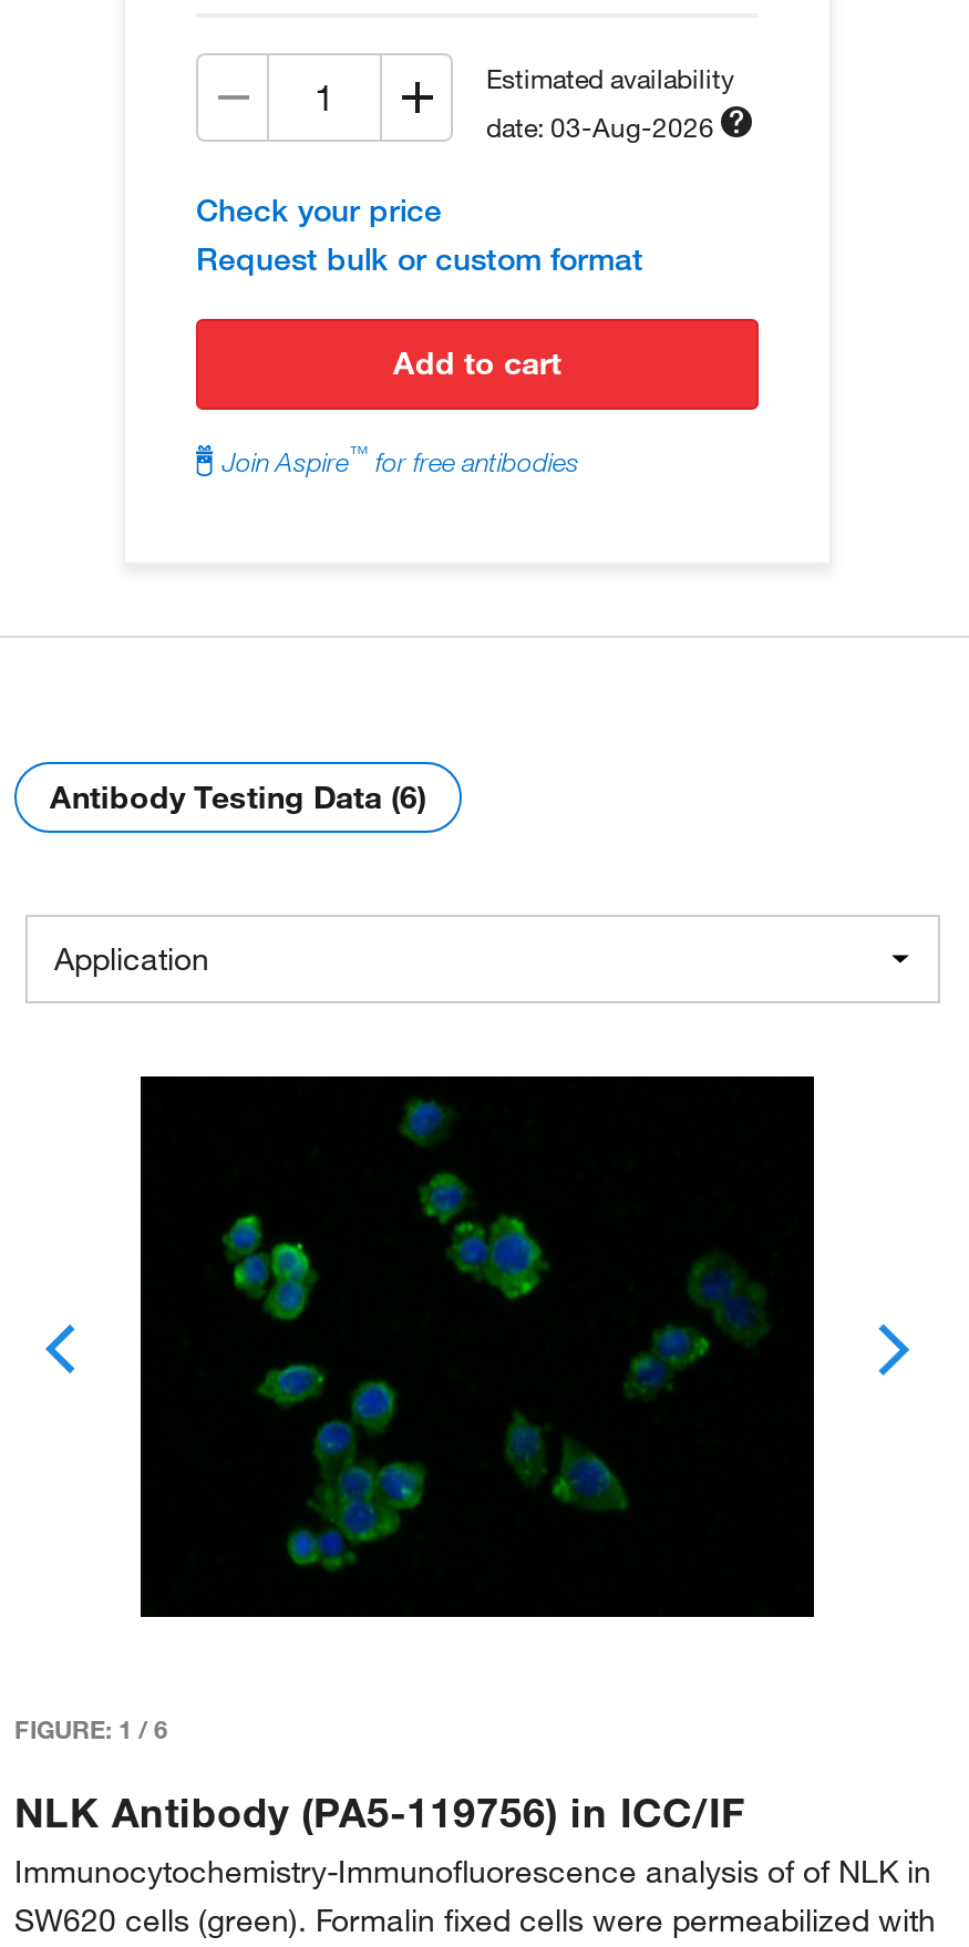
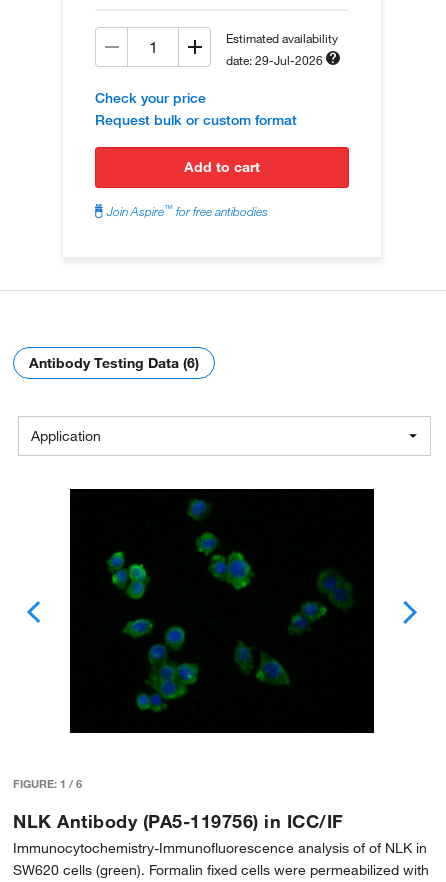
- date: 03-Aug-2026
+ date: 29-Jul-2026
